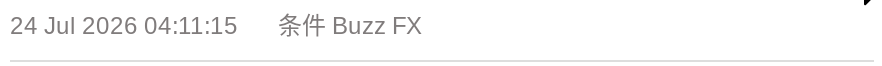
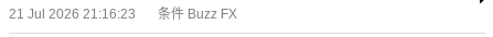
- 24 Jul 2026 04:11:15 条件 Buzz FX
+ 21 Jul 2026 21:16:23 条件 Buzz FX
